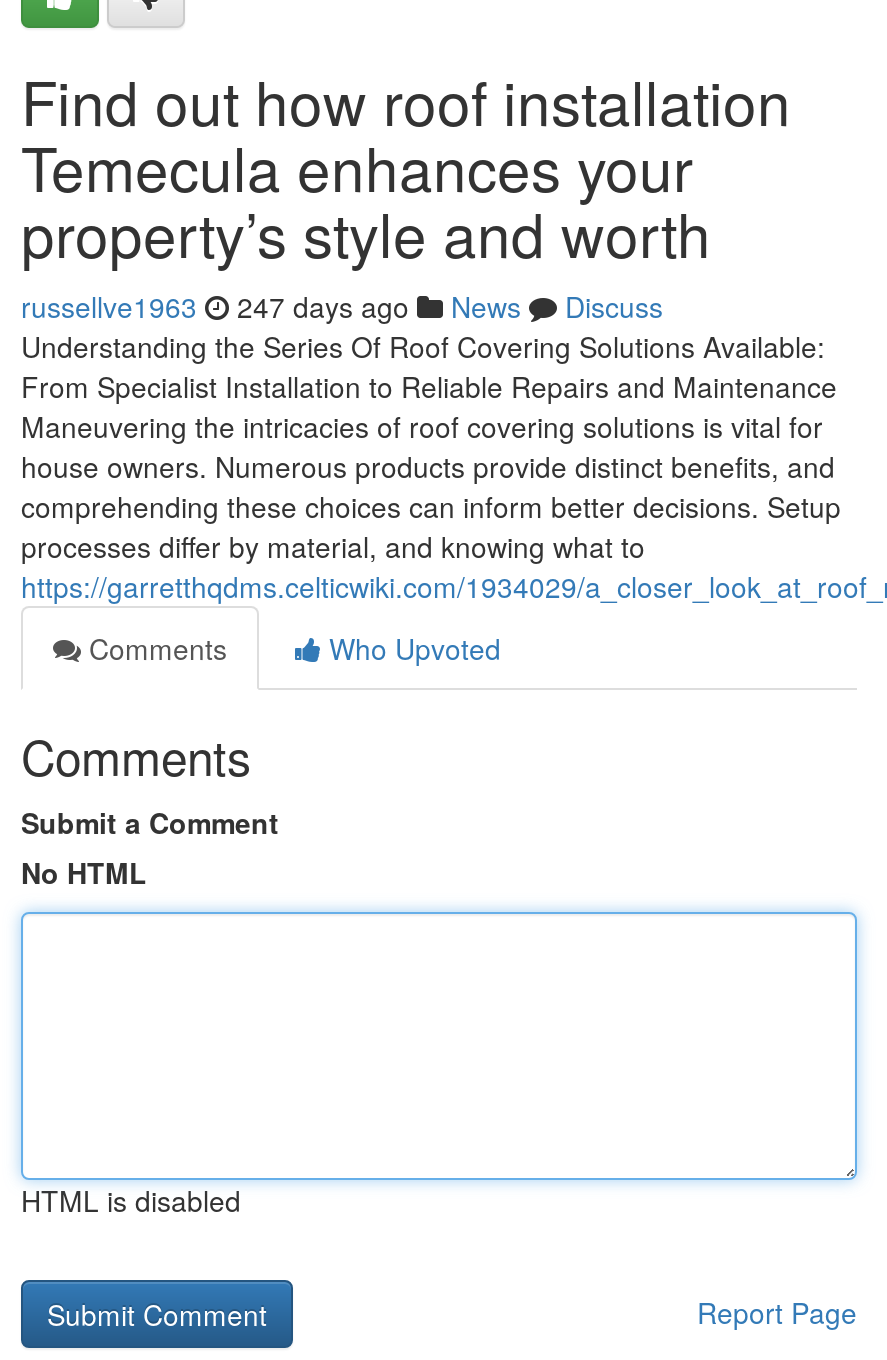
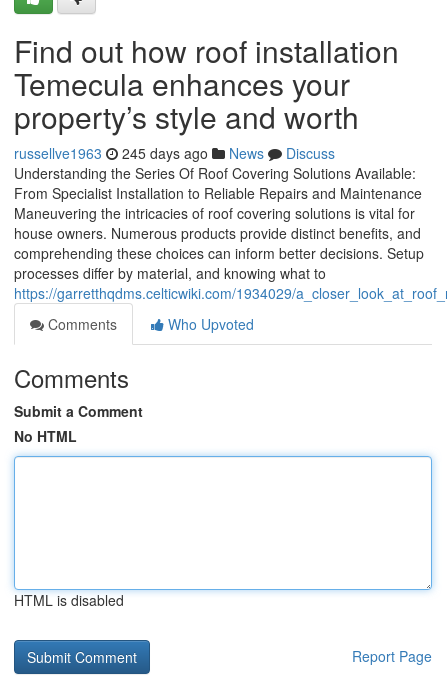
- russellve1963 247 days ago News Discuss
+ russellve1963 245 days ago News Discuss
